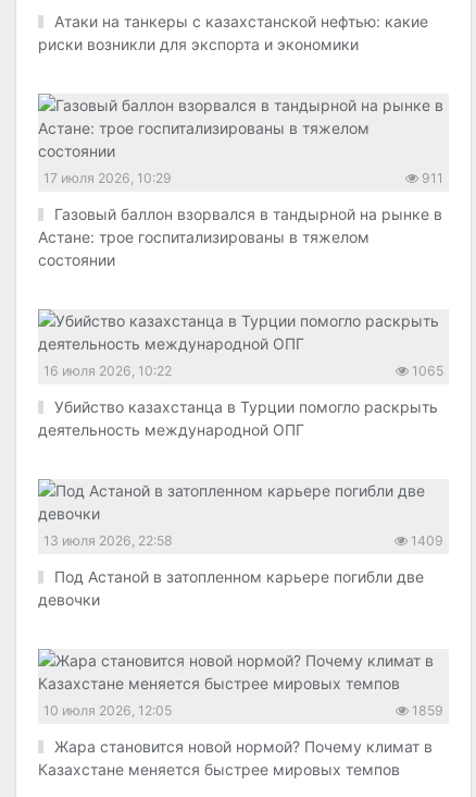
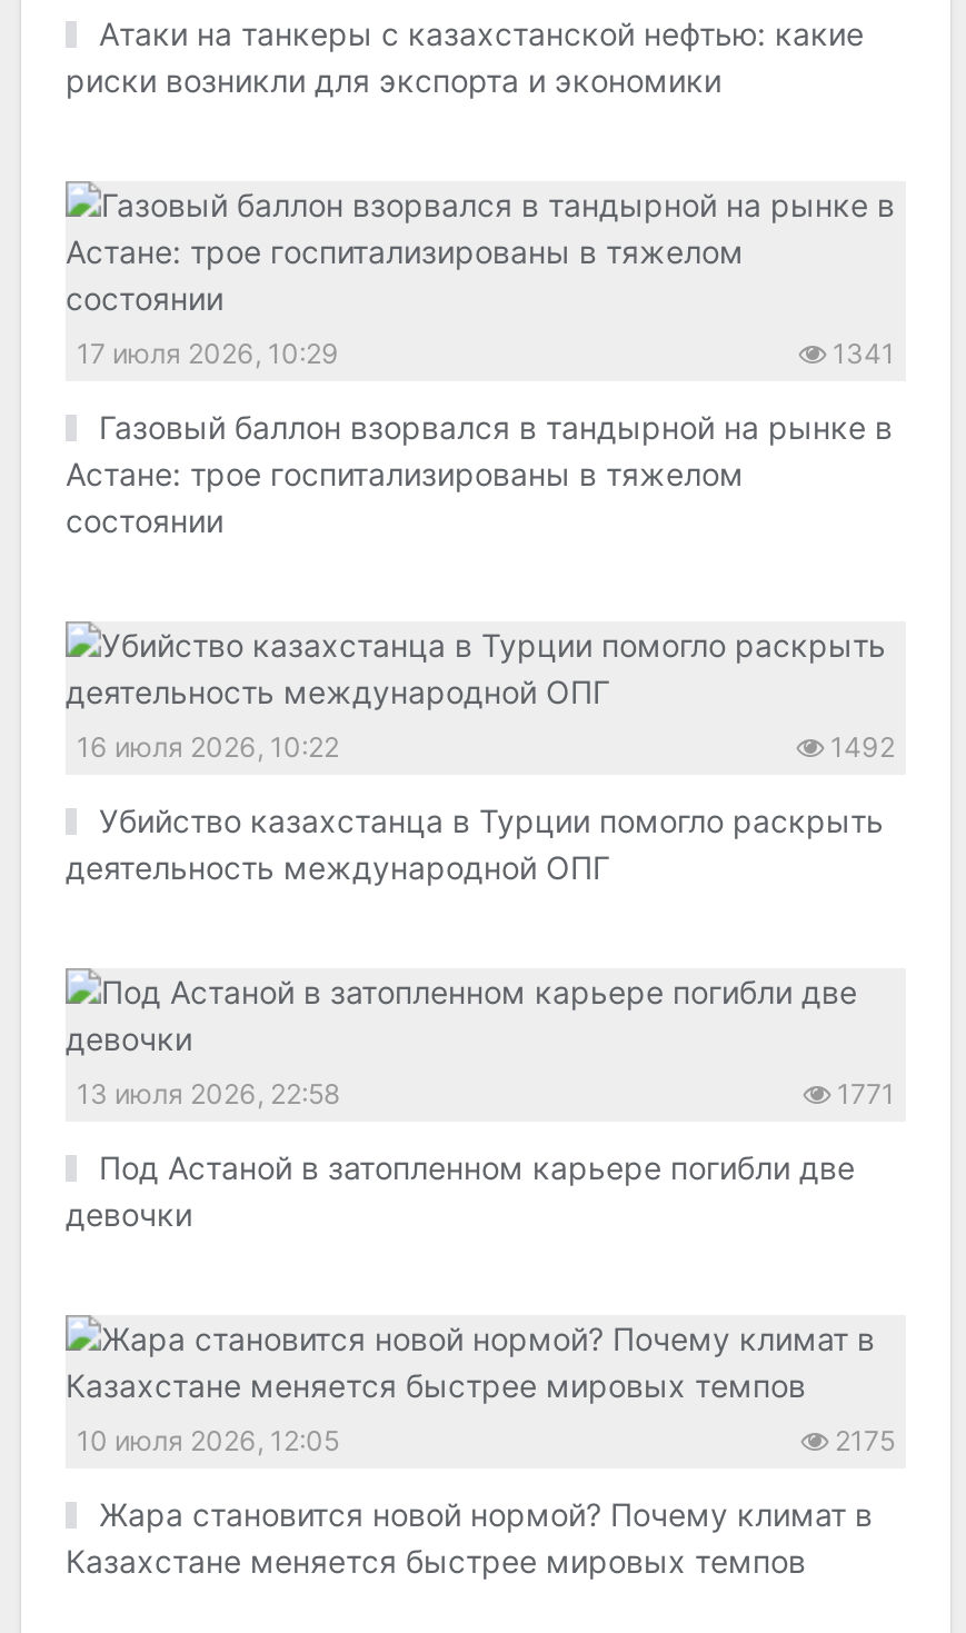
- 911
+ 1341

- 1065
+ 1492

- 1409
+ 1771

- 1859
+ 2175
